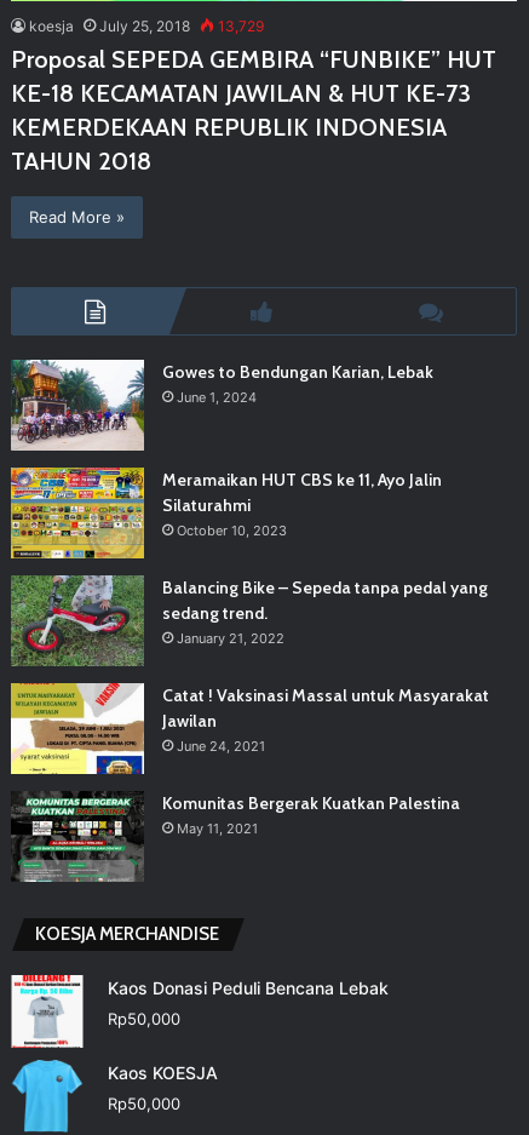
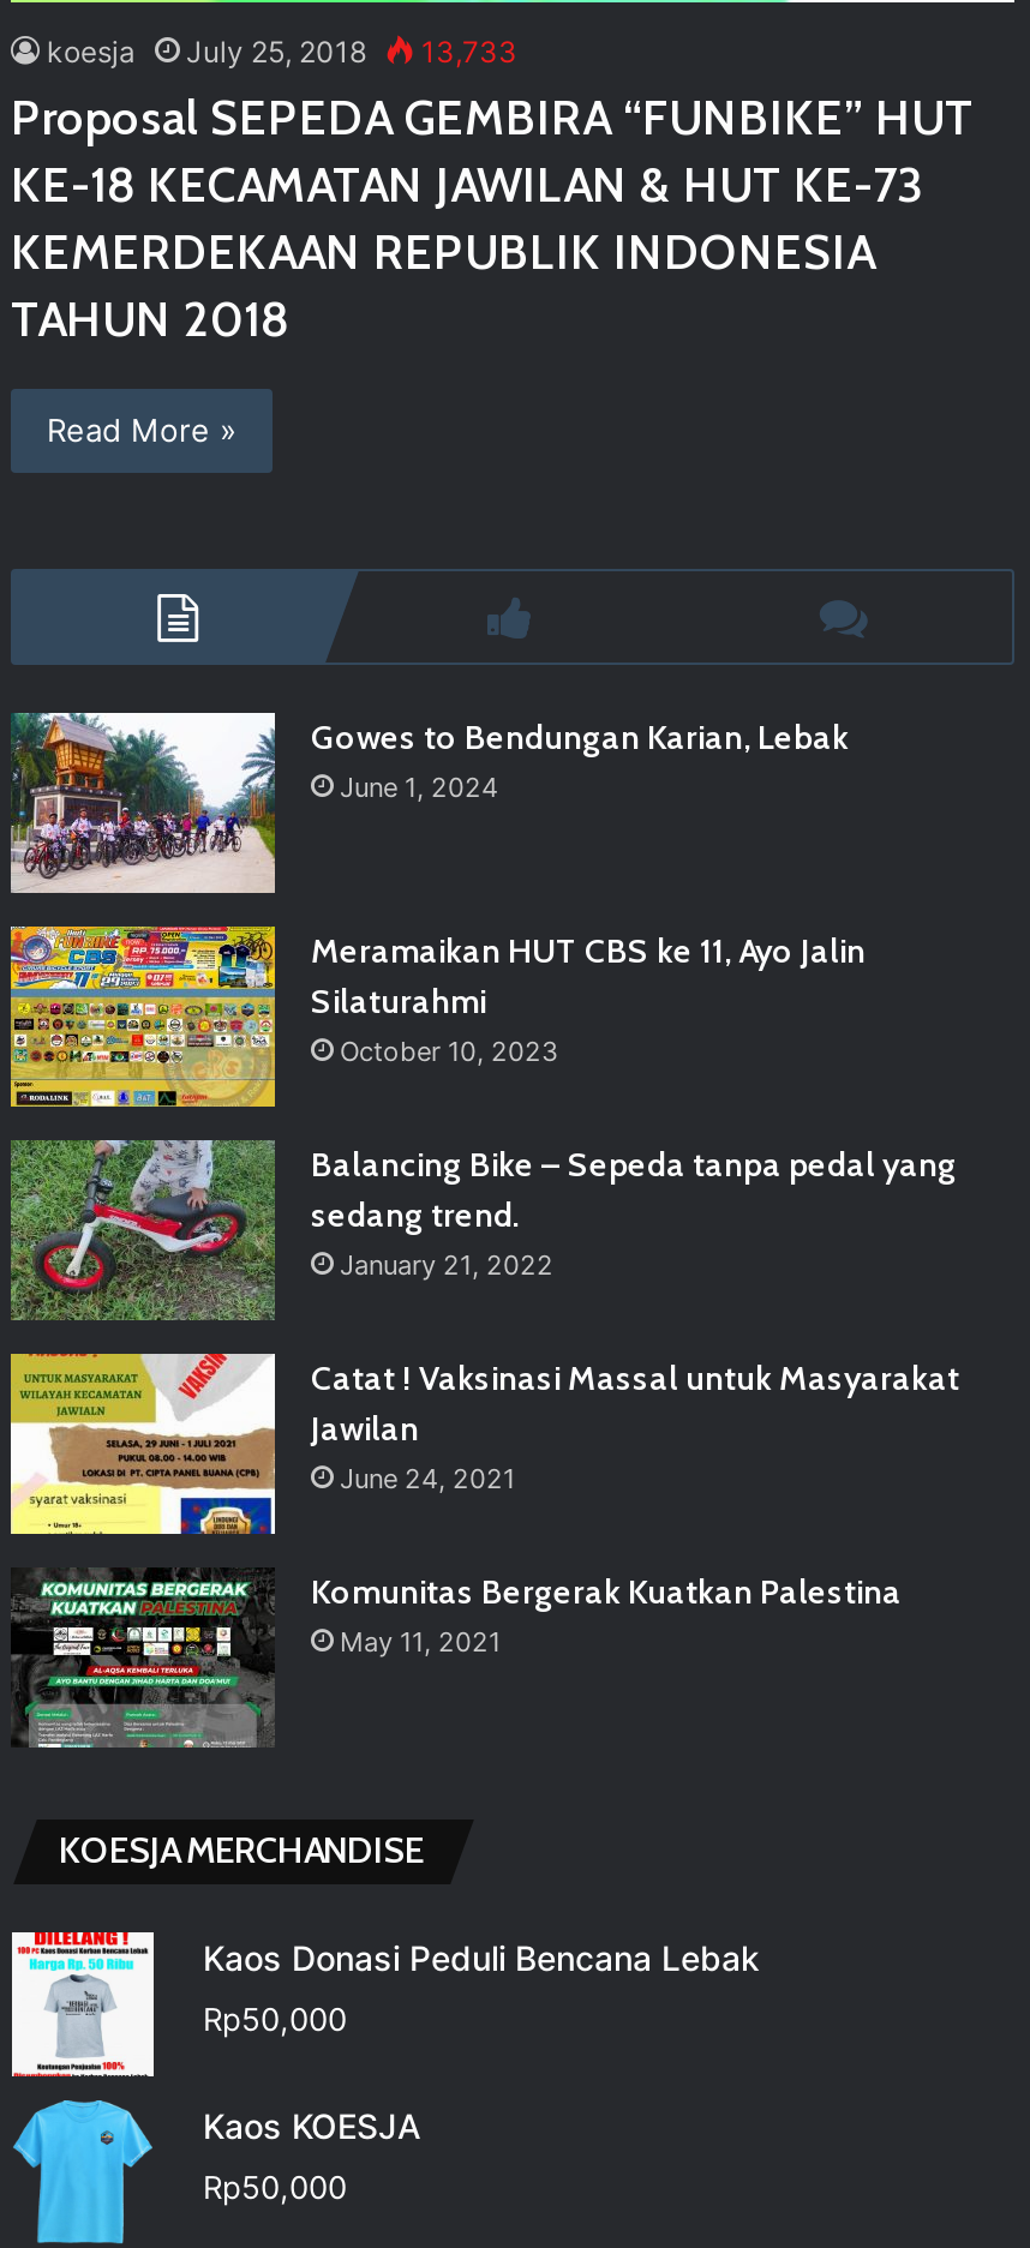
- koesja July 25, 2018 13,729
+ koesja July 25, 2018 13,733
